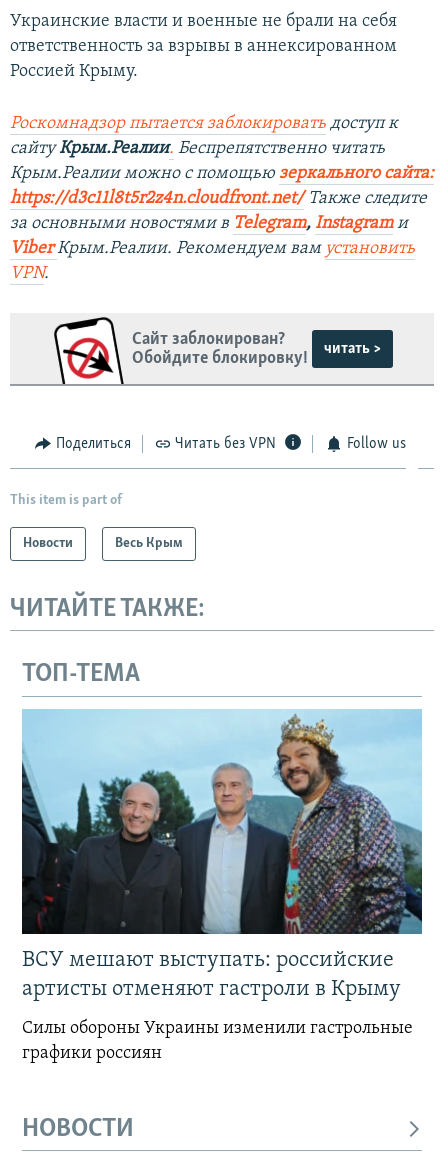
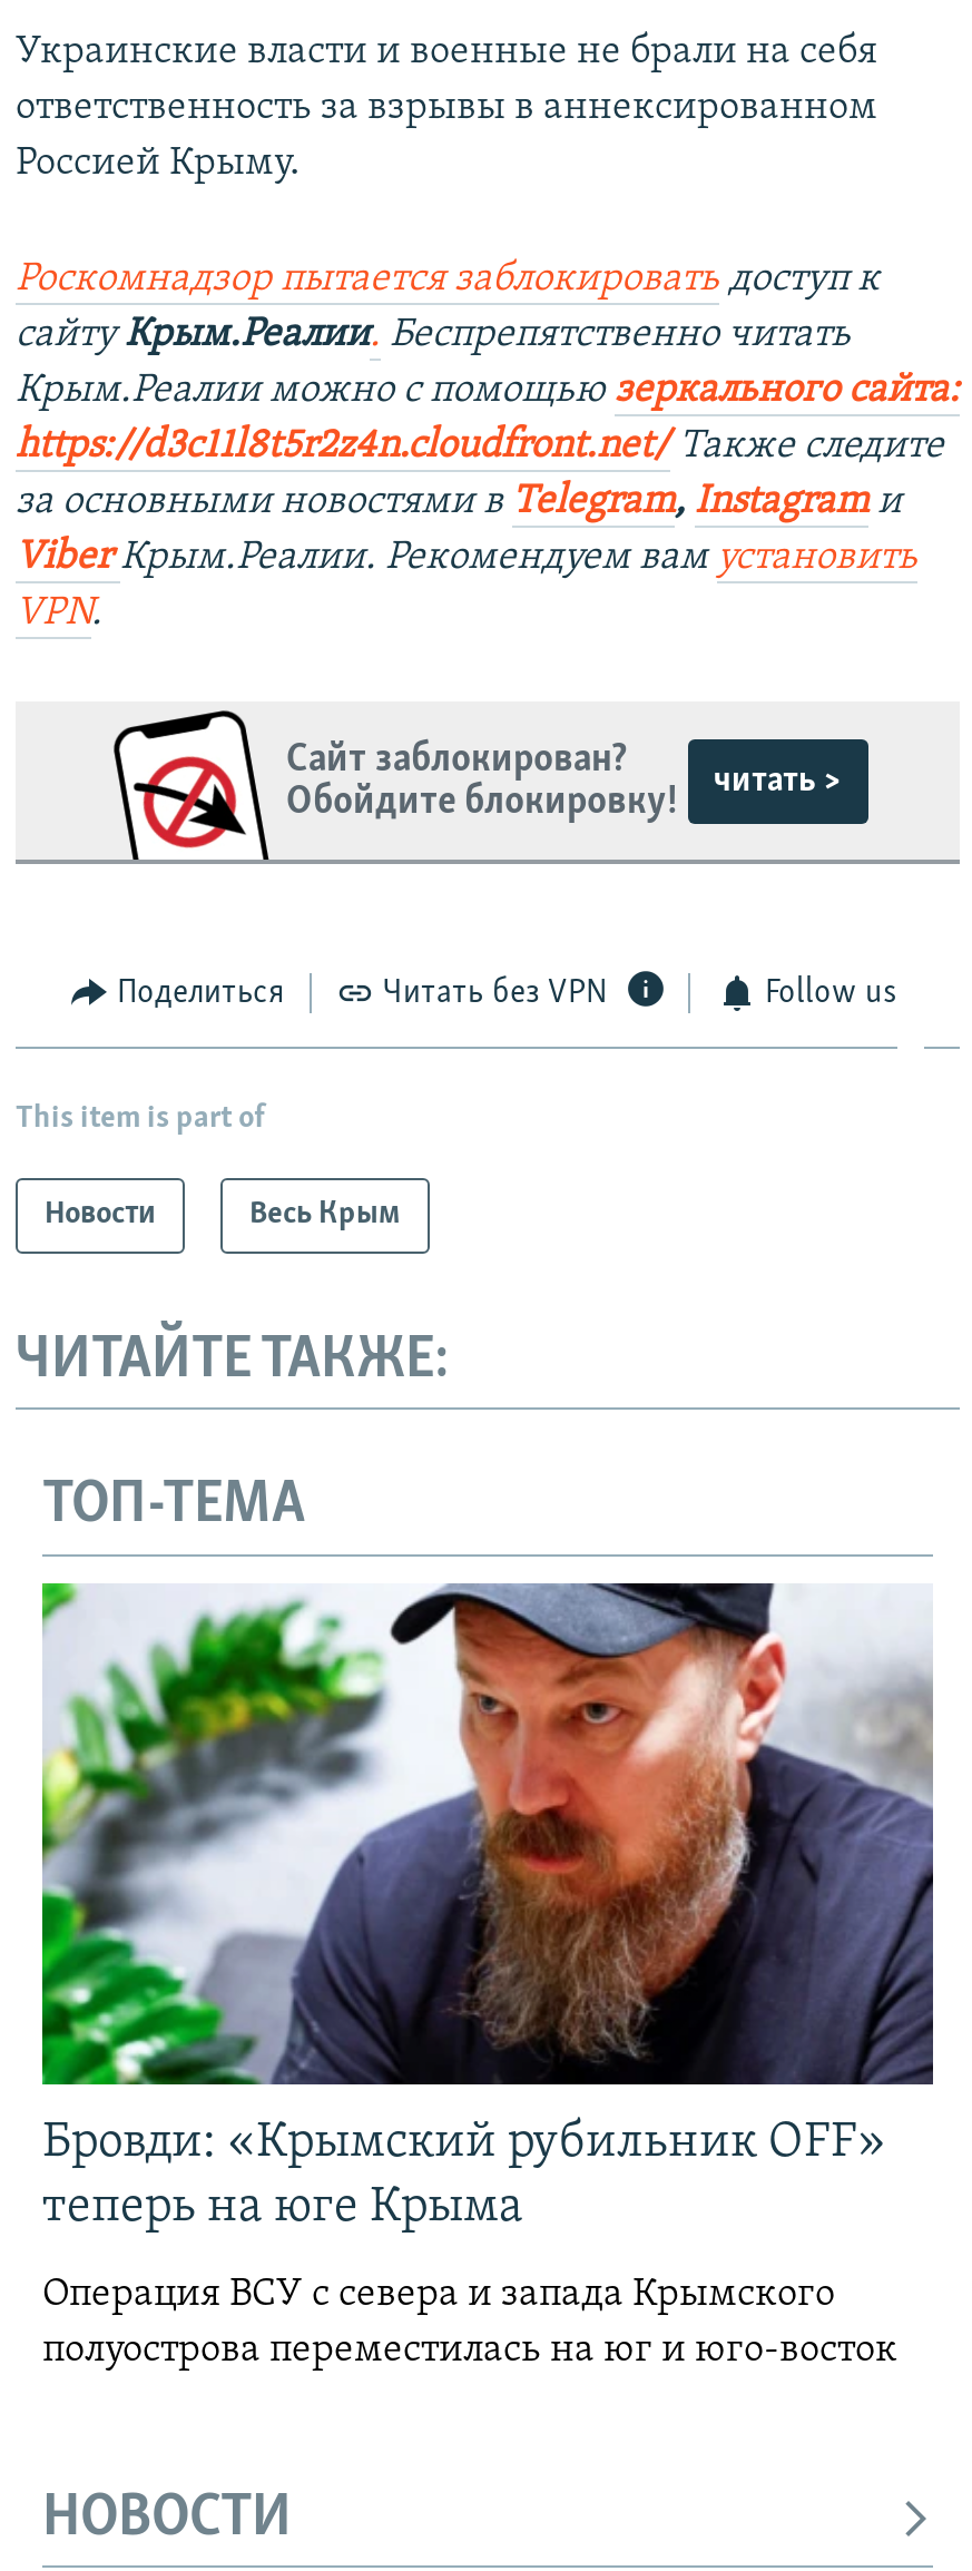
- [image]
- ВСУ мешают выступать: российские
- артисты отменяют гастроли в Крыму
+ [image]
+ Бровди: «Крымский рубильник OFF»
+ теперь на юге Крыма

- Силы обороны Украины изменили гастрольные
- графики россиян
+ Операция ВСУ с севера и запада Крымского
+ полуострова переместилась на юг и юго-восток
